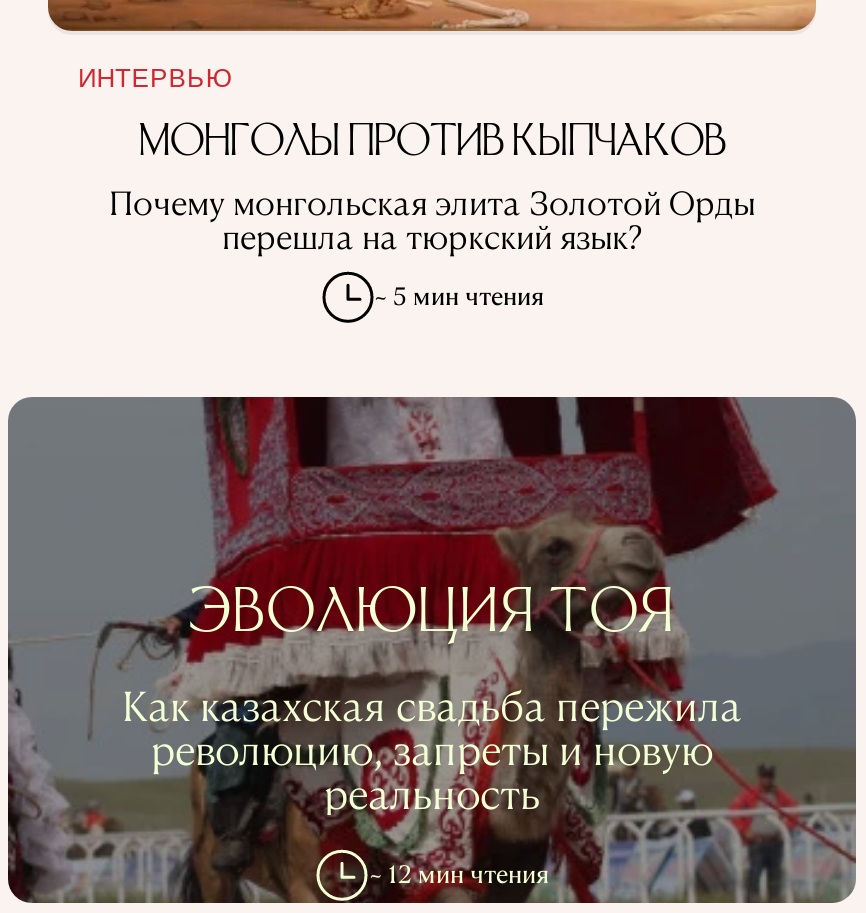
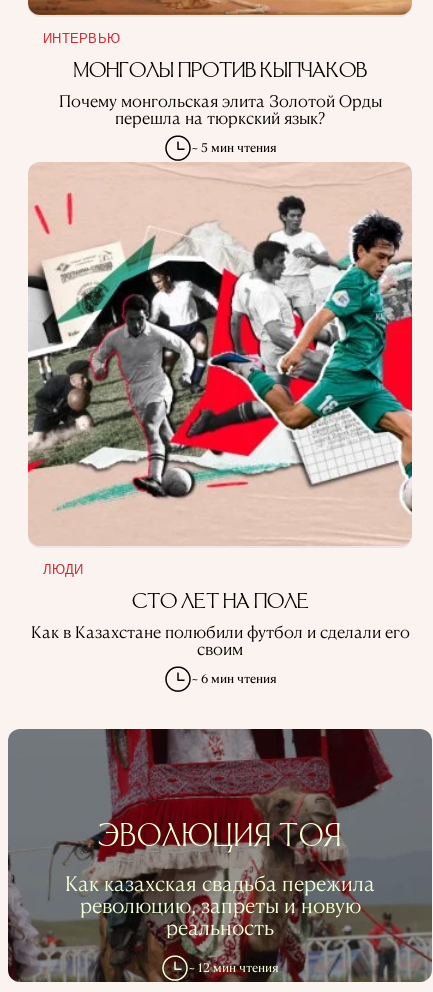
+ [image]
+ ЛЮДИ
+ СТО ЛЕТ НА ПОЛЕ
+ Как в Казахстане полюбили футбол и сделали его
+ своим
+ ~ 6 мин чтения
